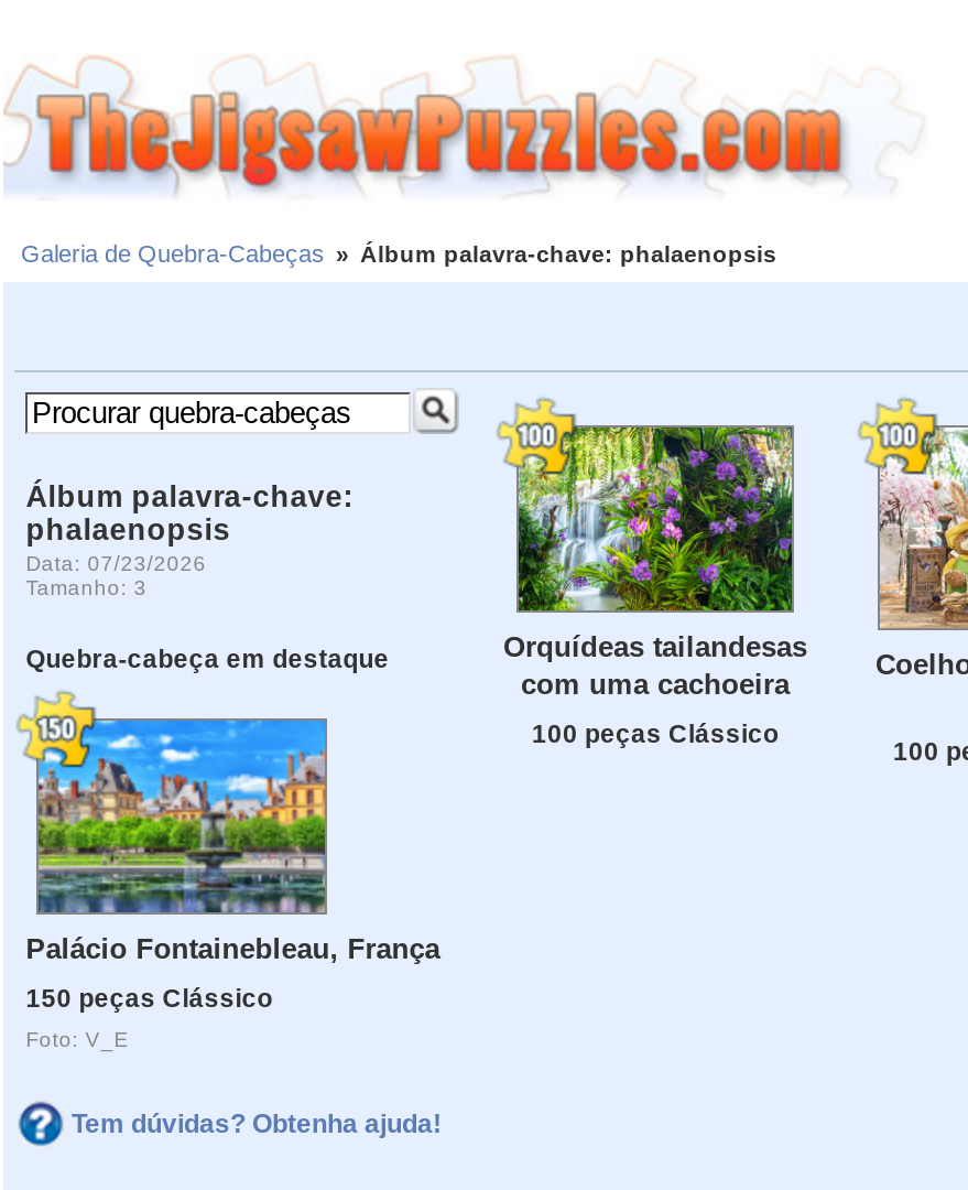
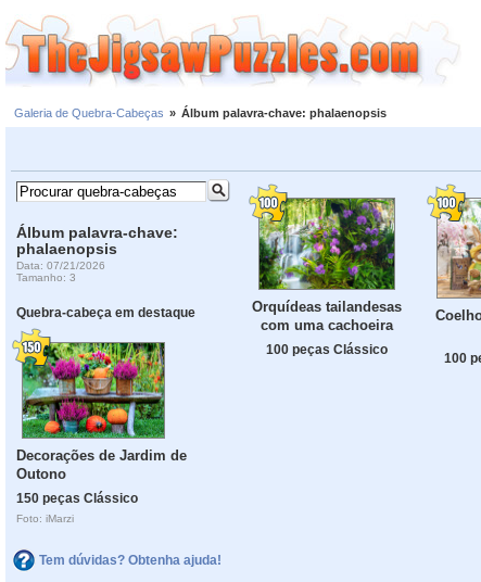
- Data: 07/23/2026
+ Data: 07/21/2026

- [image]
- Palácio Fontainebleau, França
+ [image]
+ Decorações de Jardim de
+ Outono

- Foto: V_E
+ Foto: iMarzi
